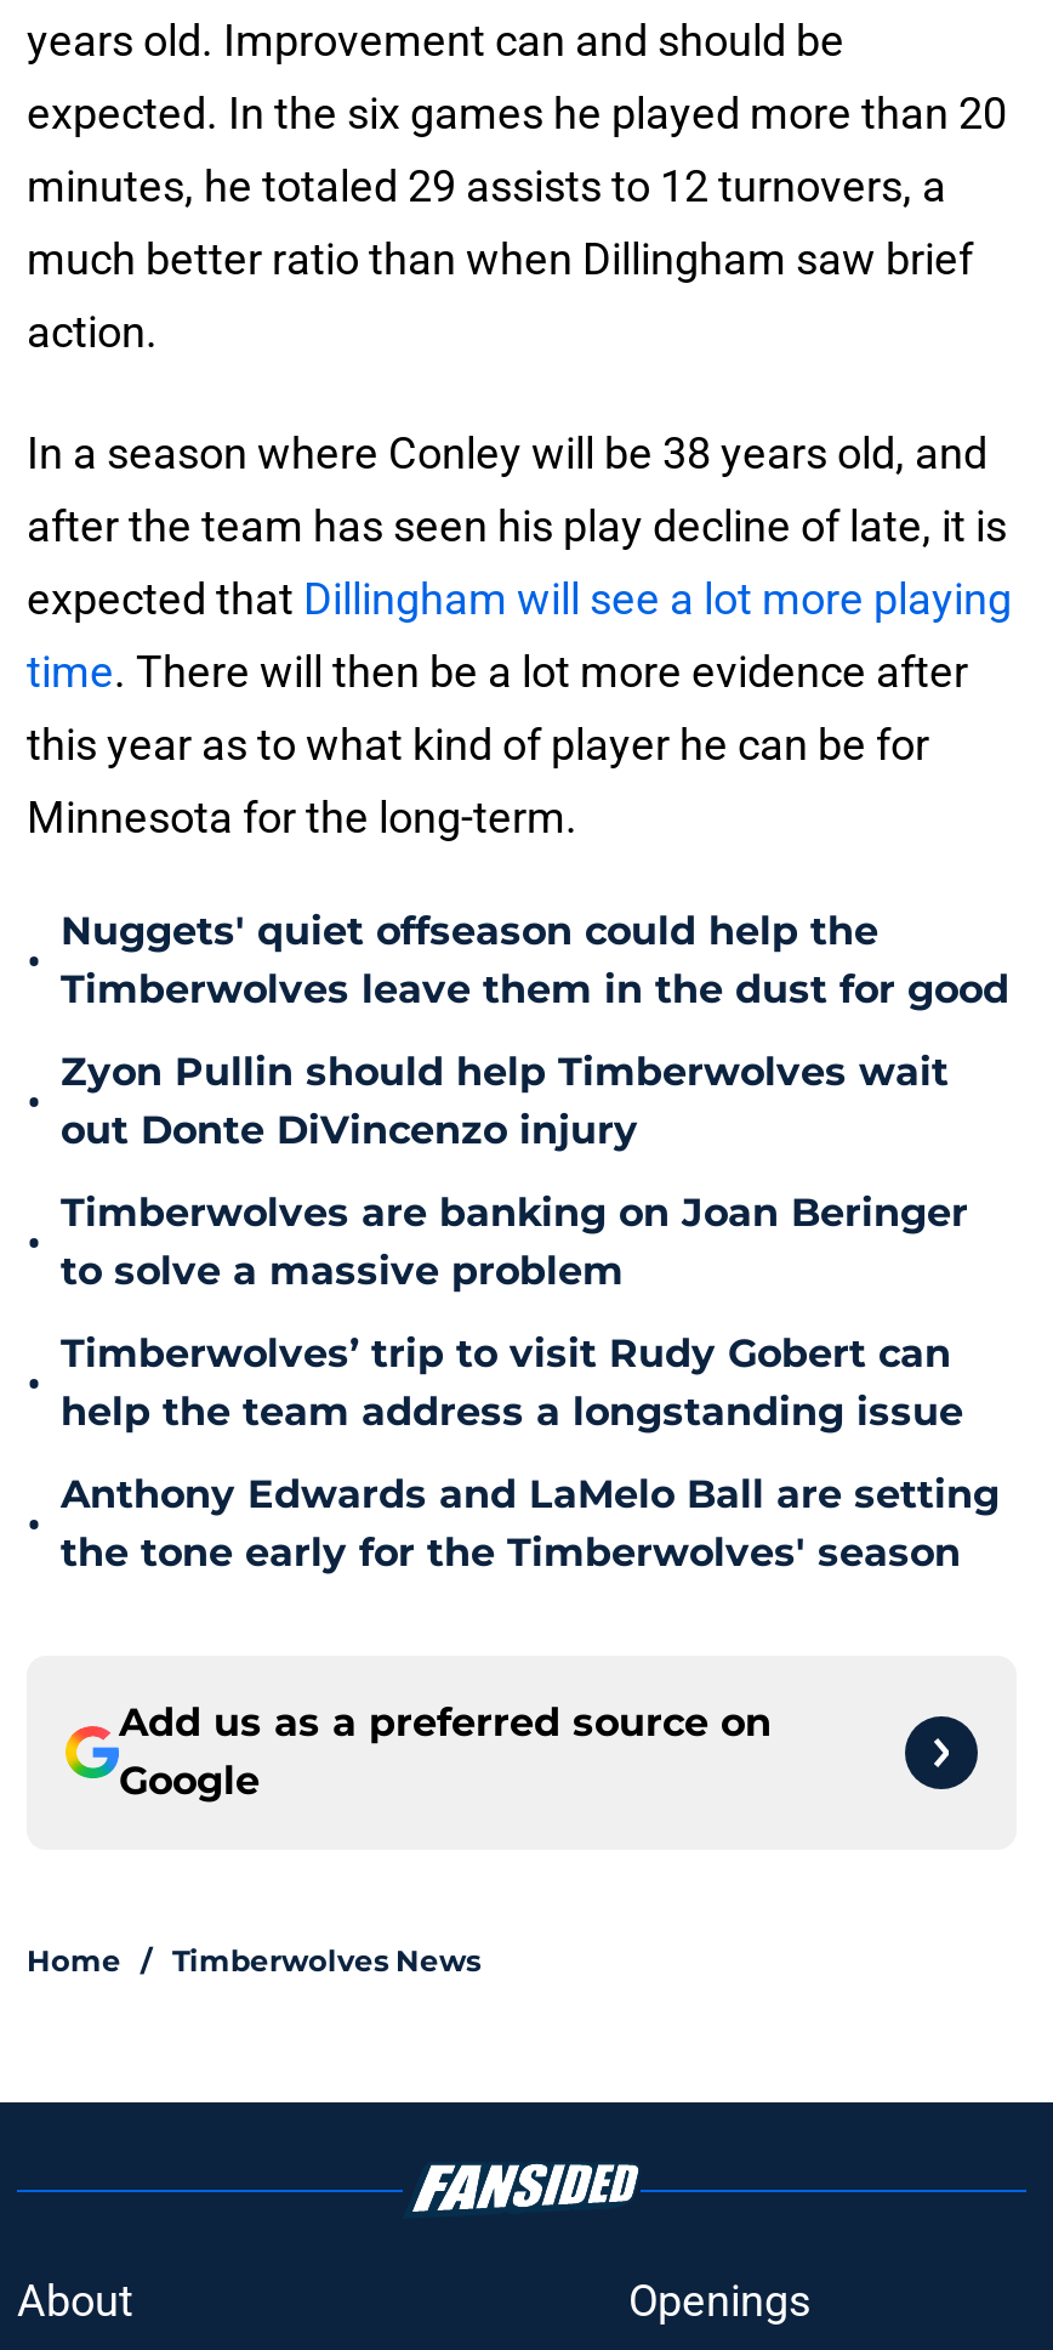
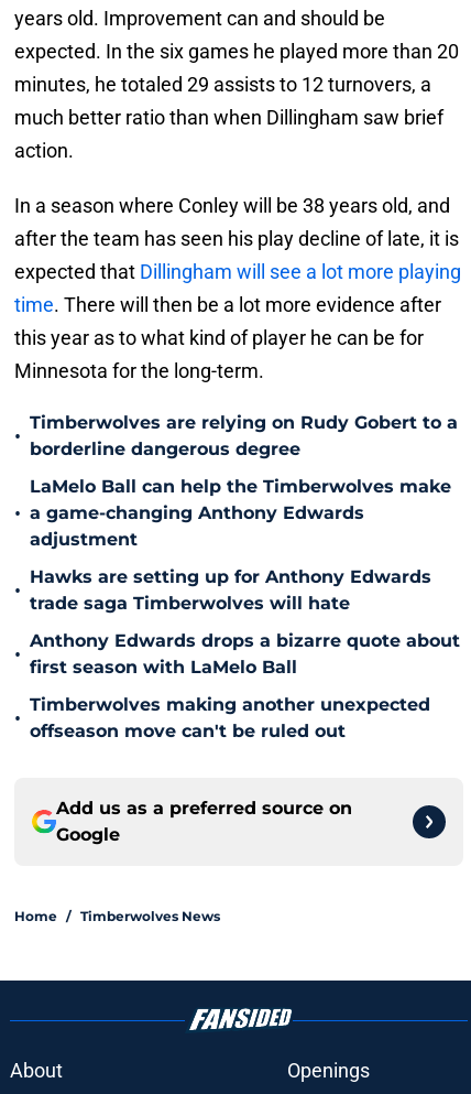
- Nuggets' quiet offseason could help the
- Timberwolves leave them in the dust for good
+ Timberwolves are relying on Rudy Gobert to a
+ borderline dangerous degree

- Zyon Pullin should help Timberwolves wait
- out Donte DiVincenzo injury
+ LaMelo Ball can help the Timberwolves make
+ a game-changing Anthony Edwards
+ adjustment

- Timberwolves are banking on Joan Beringer
- to solve a massive problem
+ Hawks are setting up for Anthony Edwards
+ trade saga Timberwolves will hate

- Timberwolves’ trip to visit Rudy Gobert can
- help the team address a longstanding issue
+ Anthony Edwards drops a bizarre quote about
+ first season with LaMelo Ball

- Anthony Edwards and LaMelo Ball are setting
- the tone early for the Timberwolves' season
+ Timberwolves making another unexpected
+ offseason move can't be ruled out
